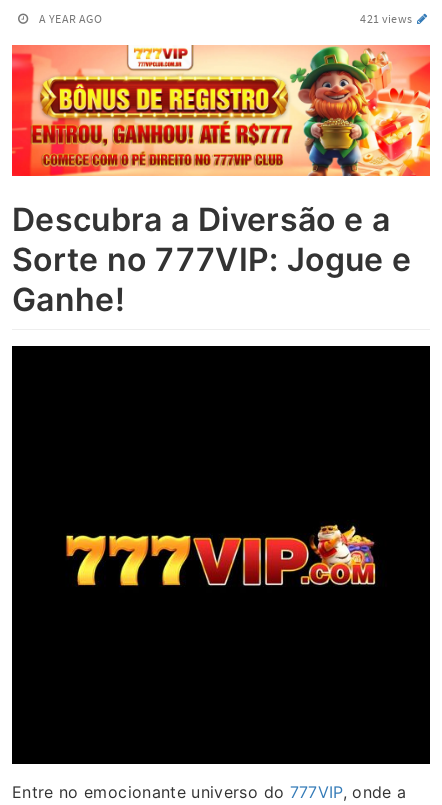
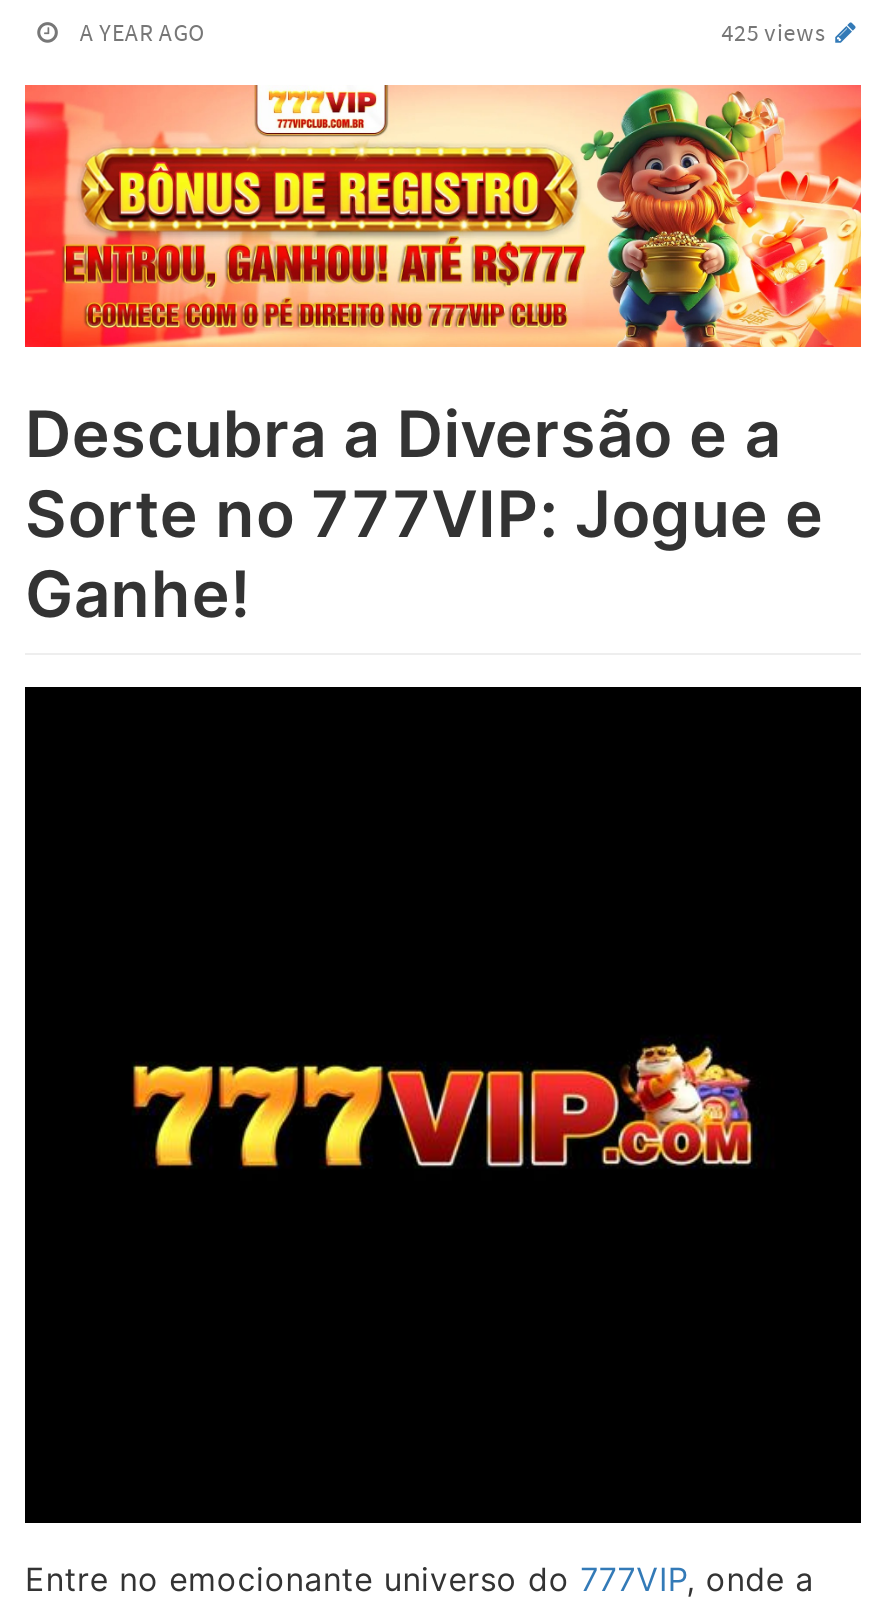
- 421 views
+ 425 views
